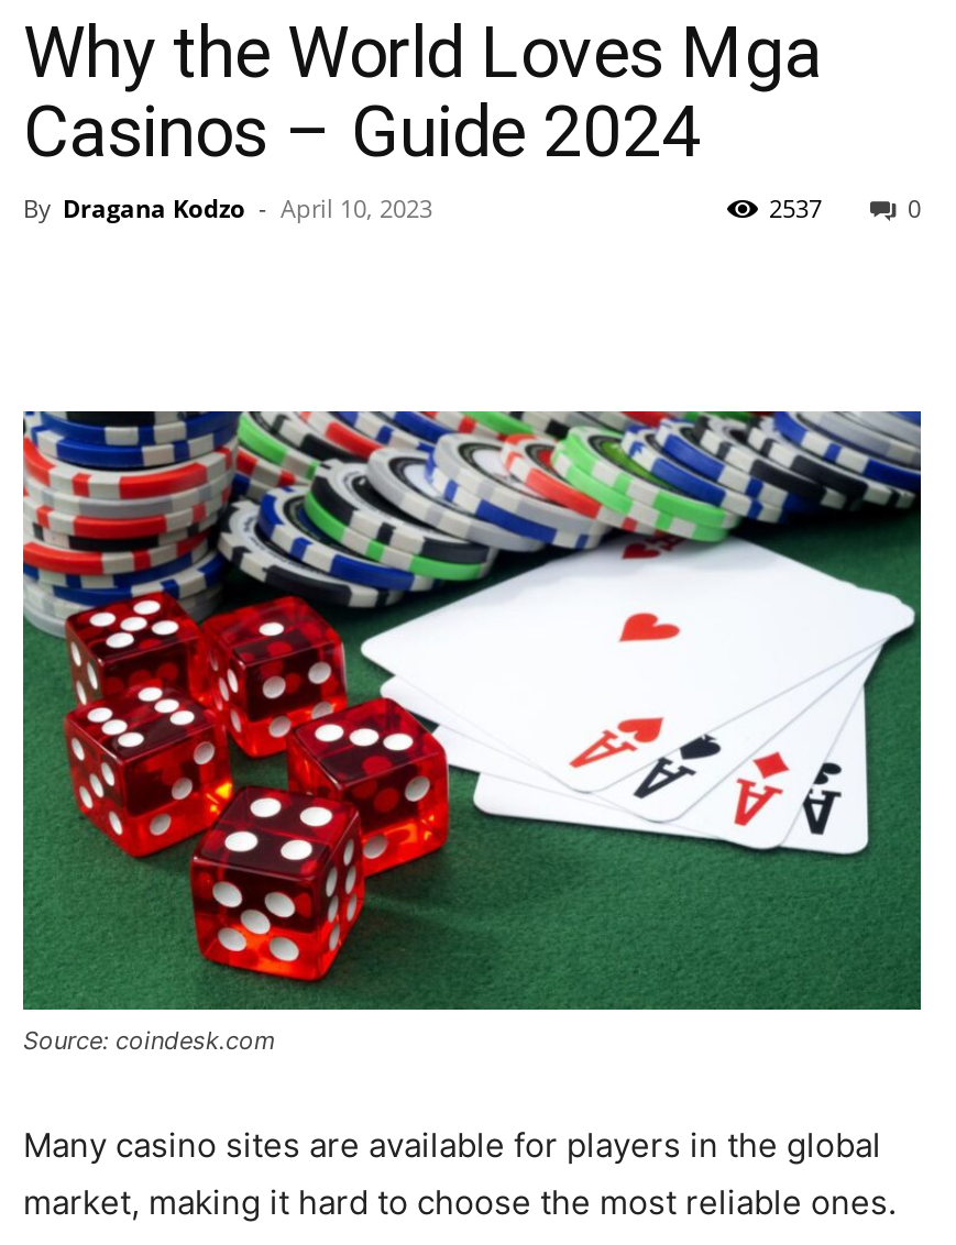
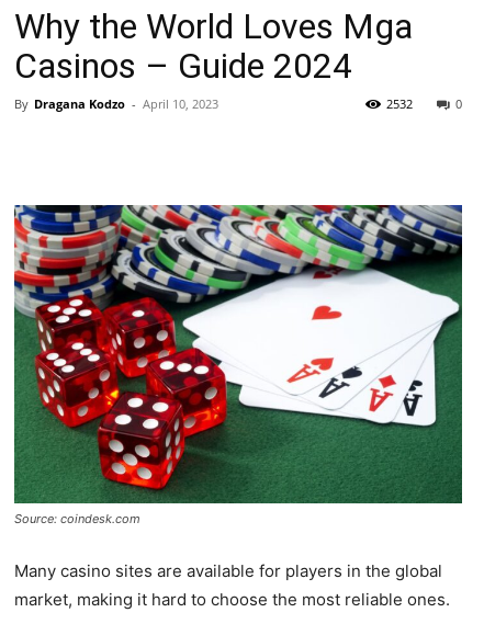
- 2537
+ 2532
